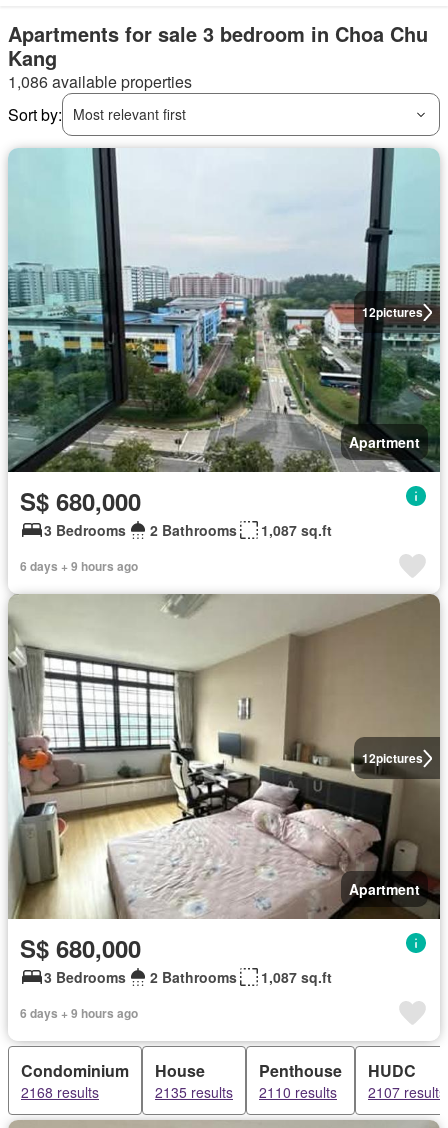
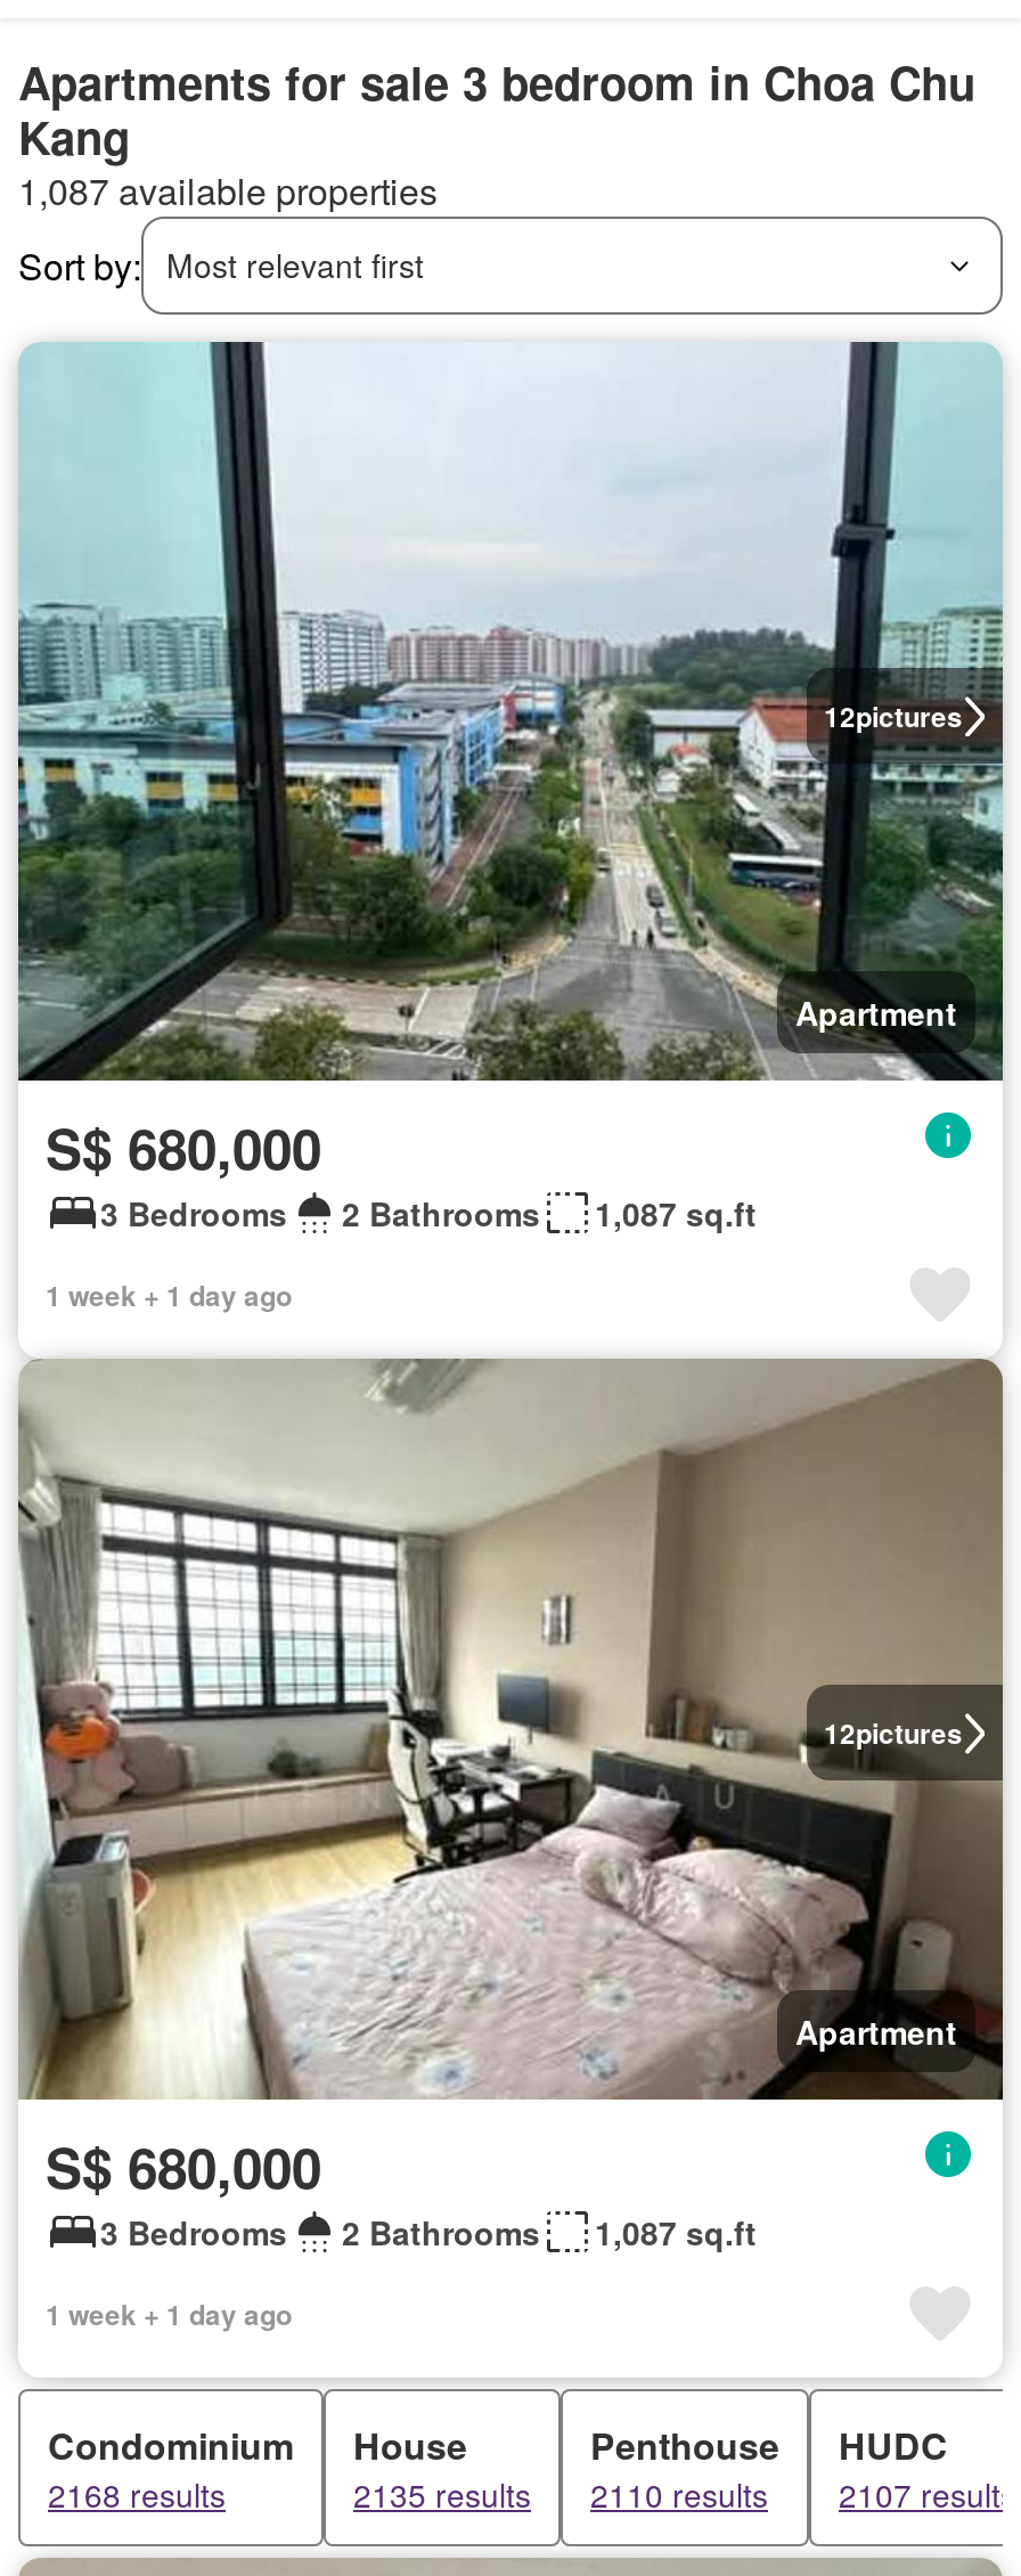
- 1,086 available properties
+ 1,087 available properties

- 6 days + 9 hours ago
+ 1 week + 1 day ago

- 6 days + 9 hours ago
+ 1 week + 1 day ago
